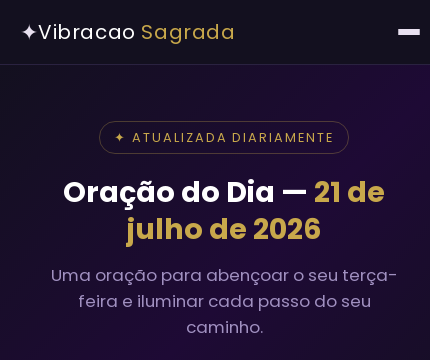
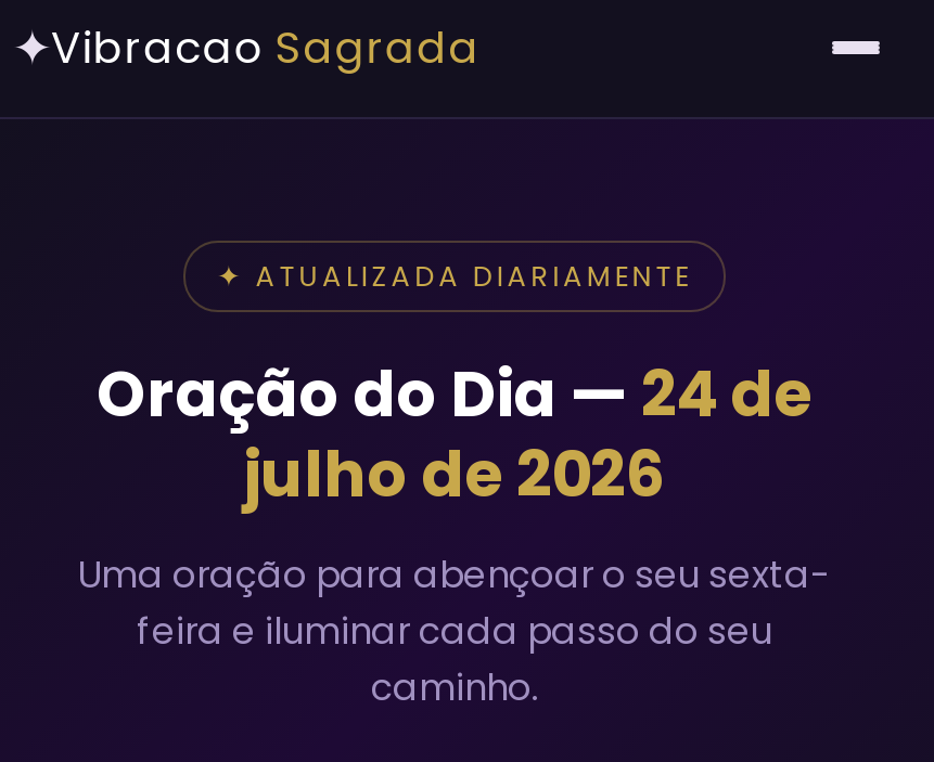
- Oração do Dia — 21 de
+ Oração do Dia — 24 de

- Uma oração para abençoar o seu terça-
+ Uma oração para abençoar o seu sexta-
